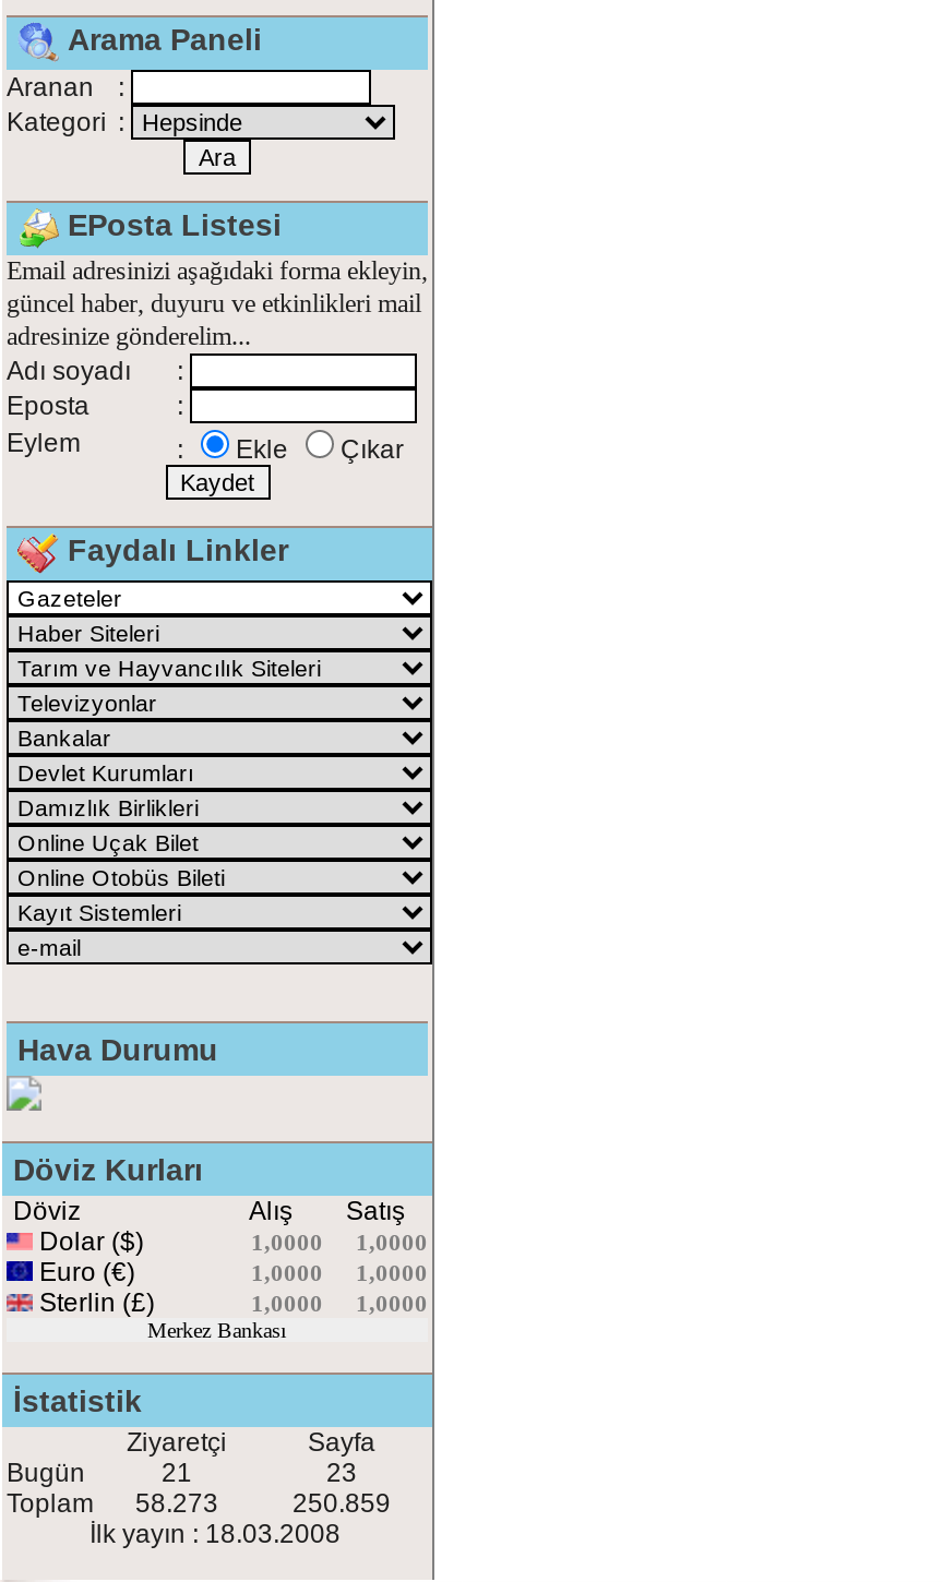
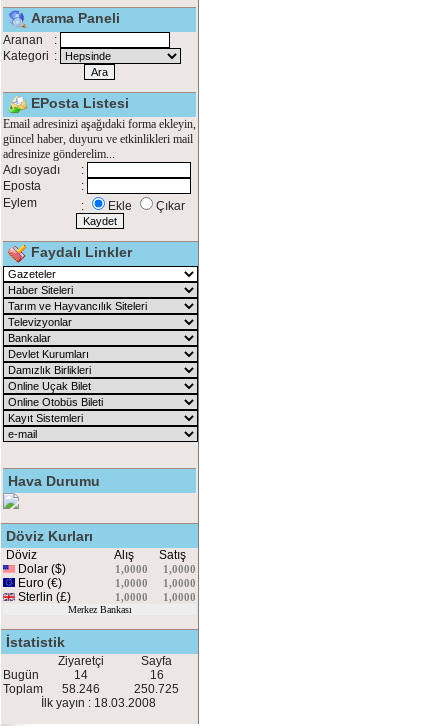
- 21
+ 14

- 23
+ 16

- Toplam 58.273
+ Toplam 58.246

- 250.859
+ 250.725
